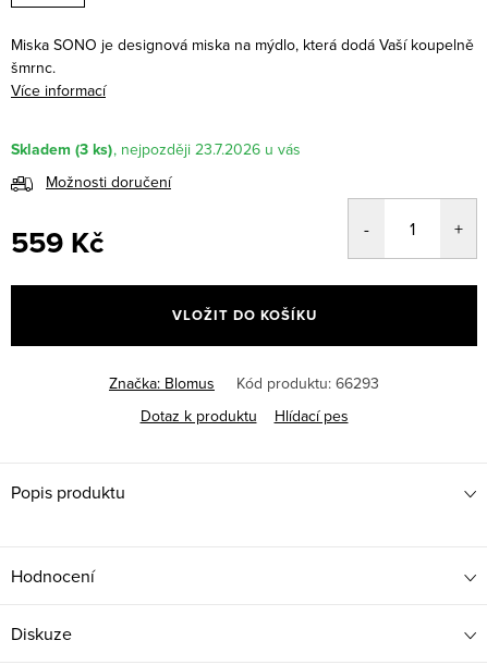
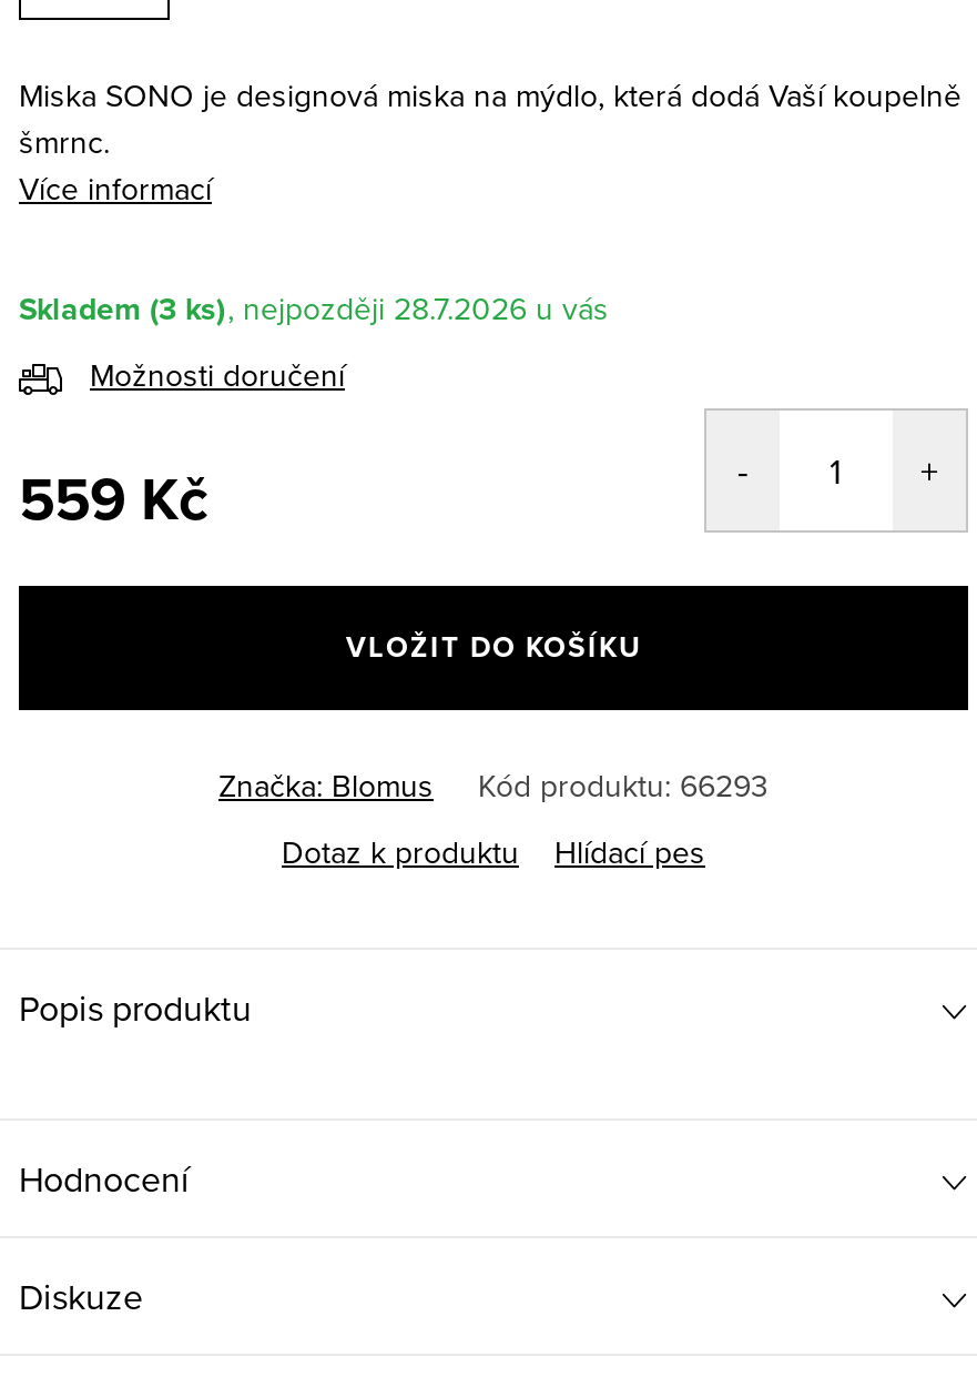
- 23.7.2026
+ 28.7.2026
